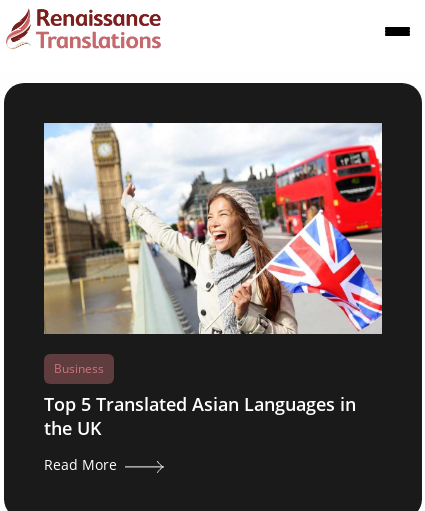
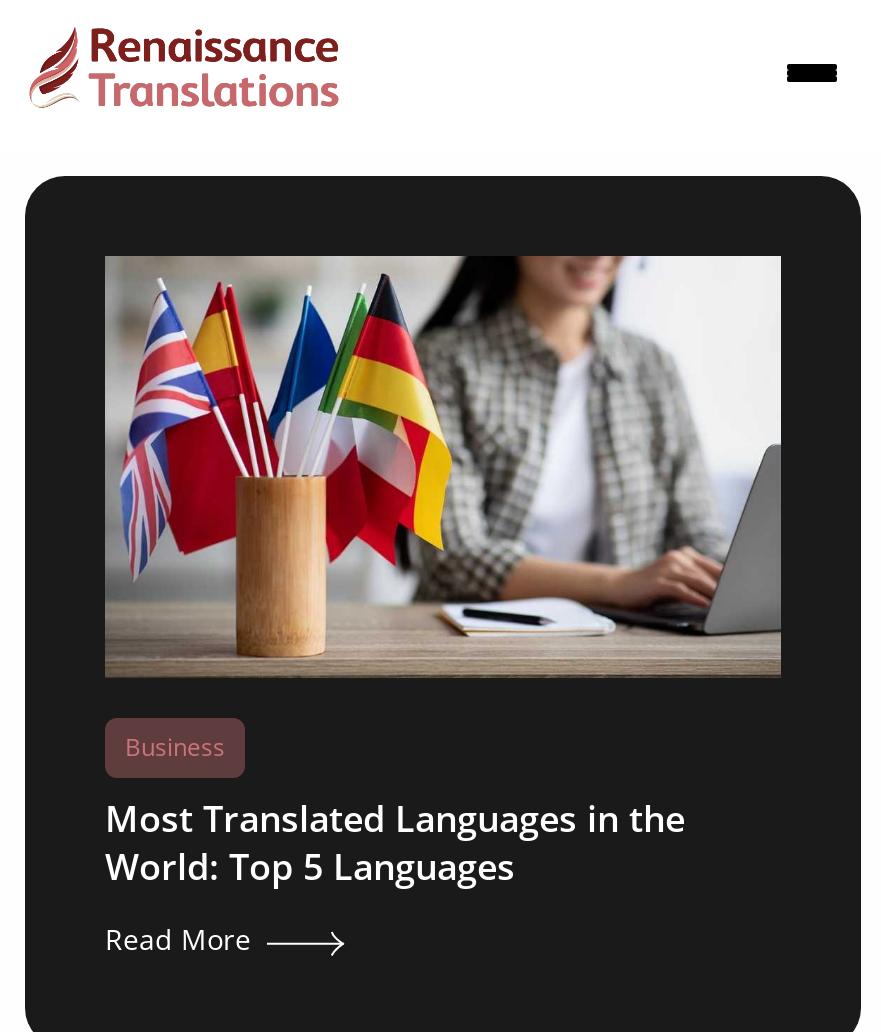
- [image]
+ [image]

- Top 5 Translated Asian Languages in
- the UK
+ Most Translated Languages in the
+ World: Top 5 Languages
